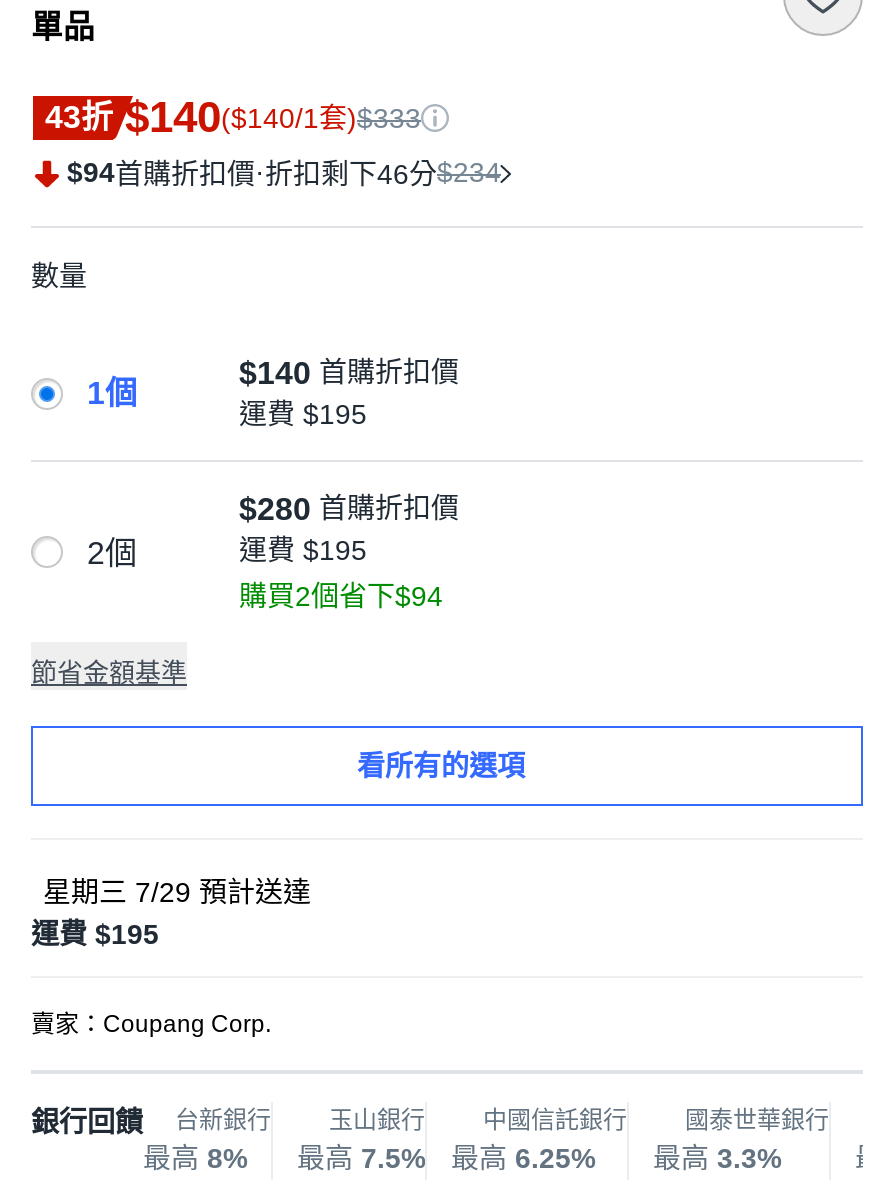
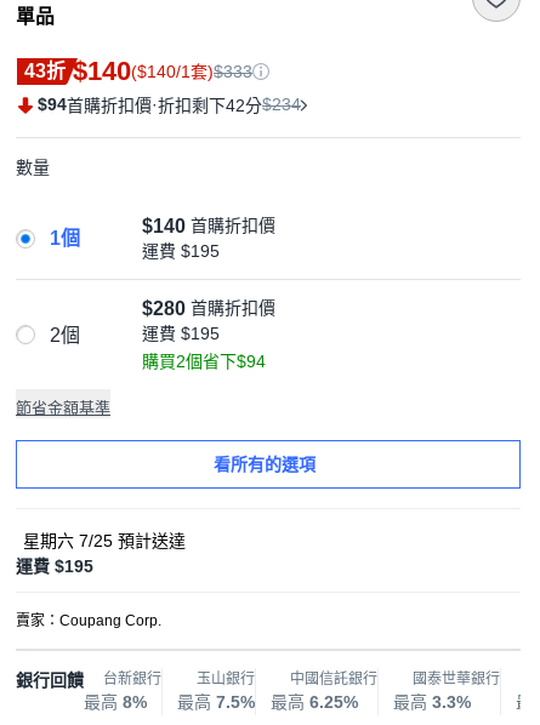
- $94首購折扣價·折扣剩下46分$234
+ $94首購折扣價·折扣剩下42分$234

- 星期三 7/29預計送達
+ 星期六 7/25預計送達
